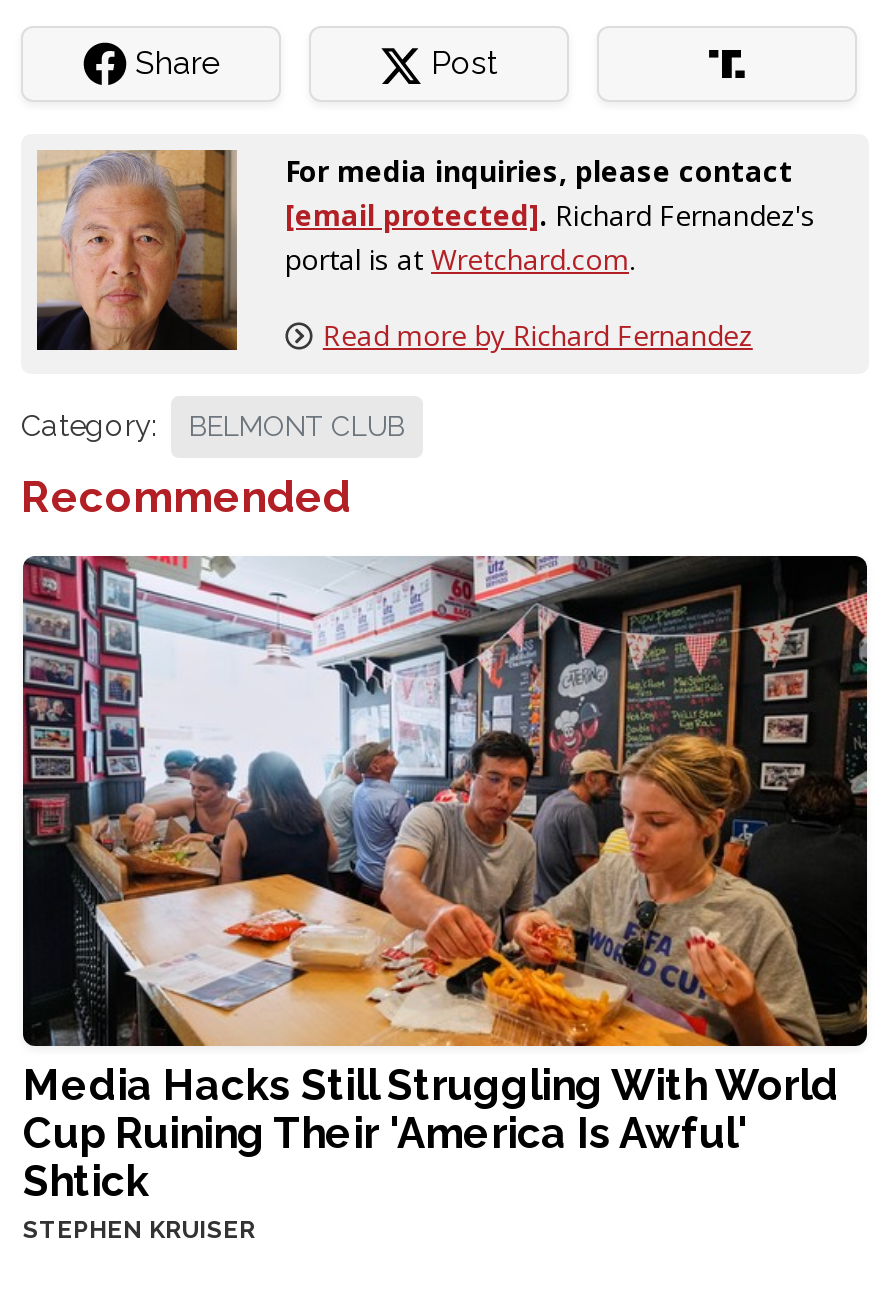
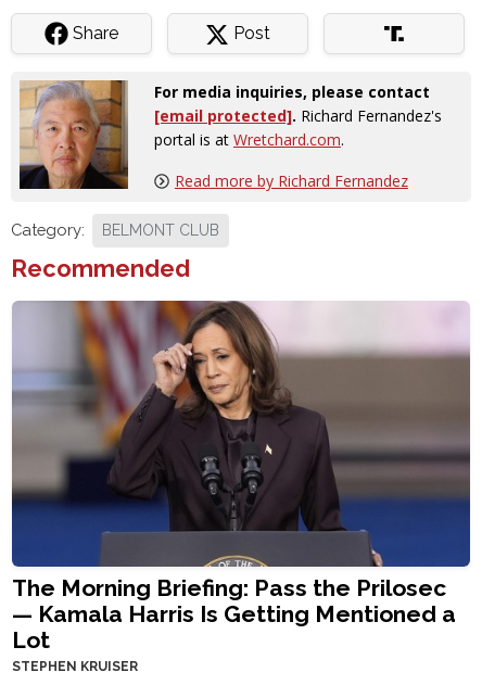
- [image]
- Media Hacks Still Struggling With World
- Cup Ruining Their 'America Is Awful'
- Shtick
+ [image]
+ The Morning Briefing: Pass the Prilosec
+ — Kamala Harris Is Getting Mentioned a
+ Lot
